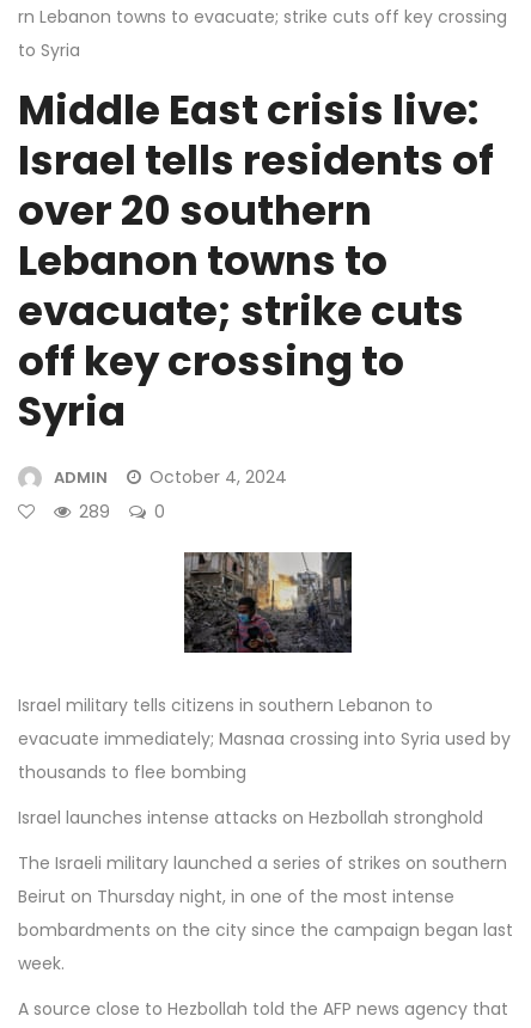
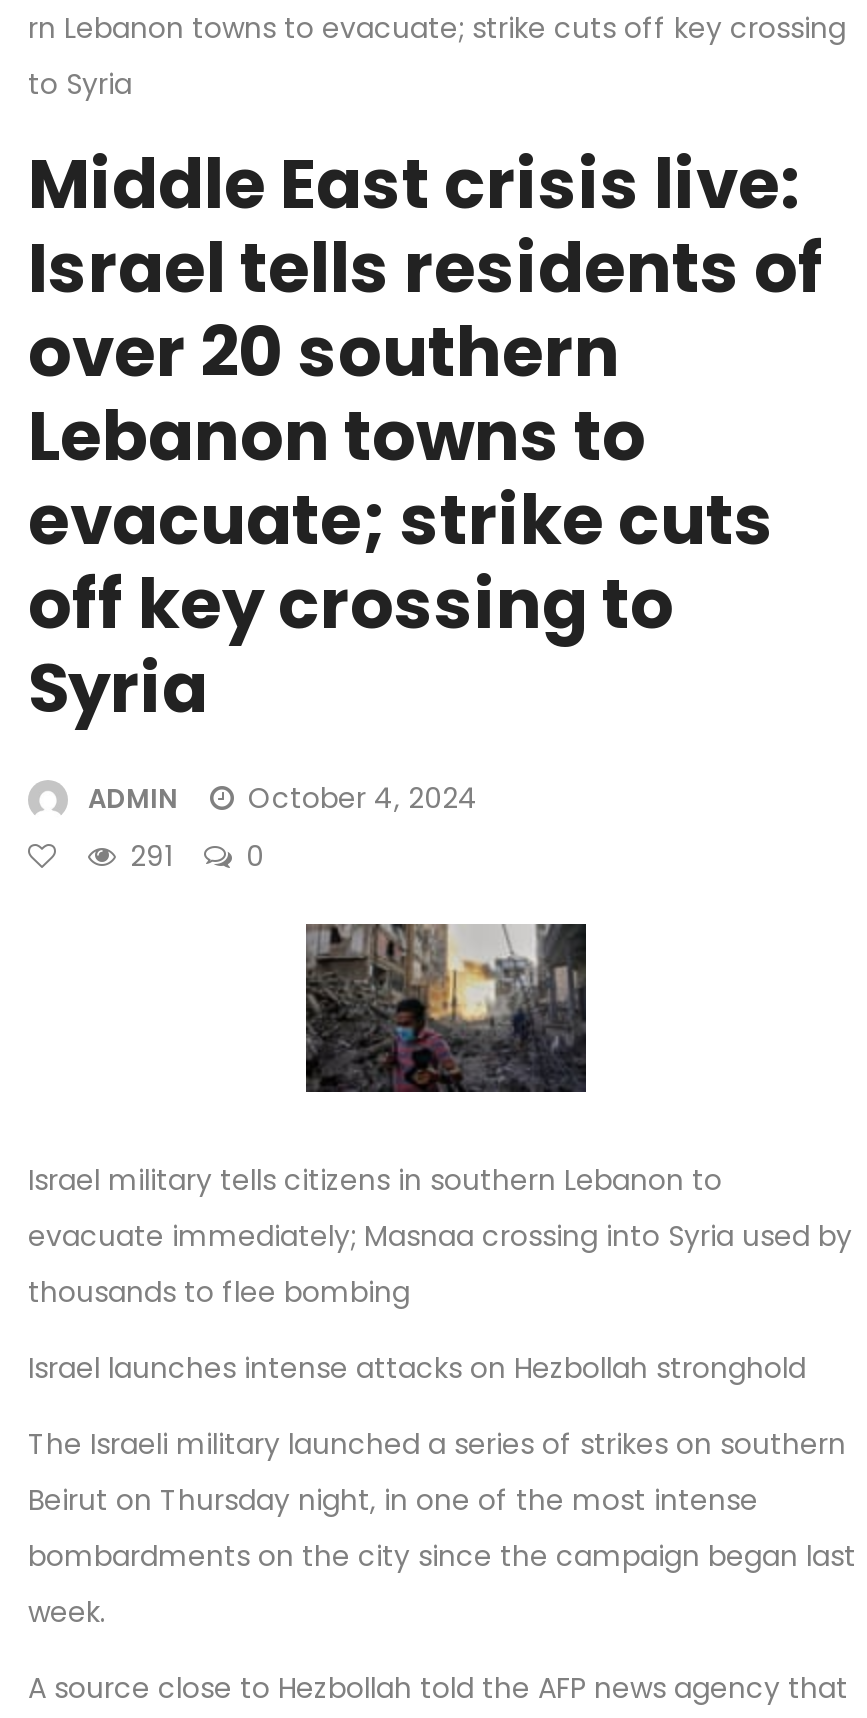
- 289 0
+ 291 0
